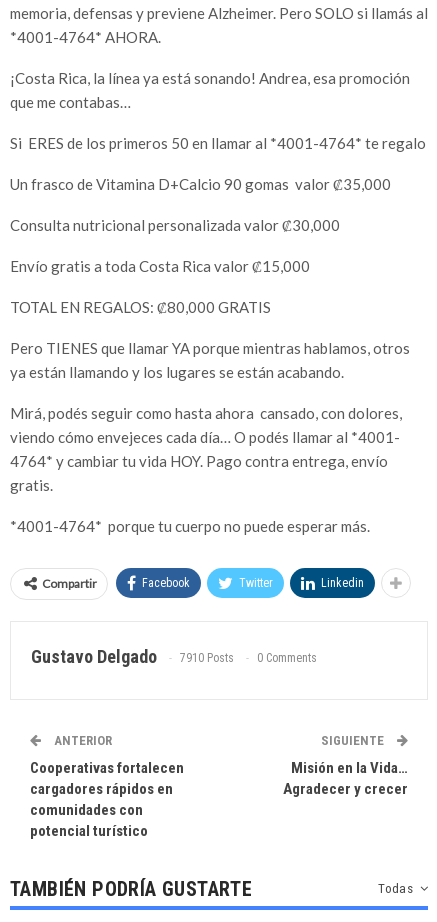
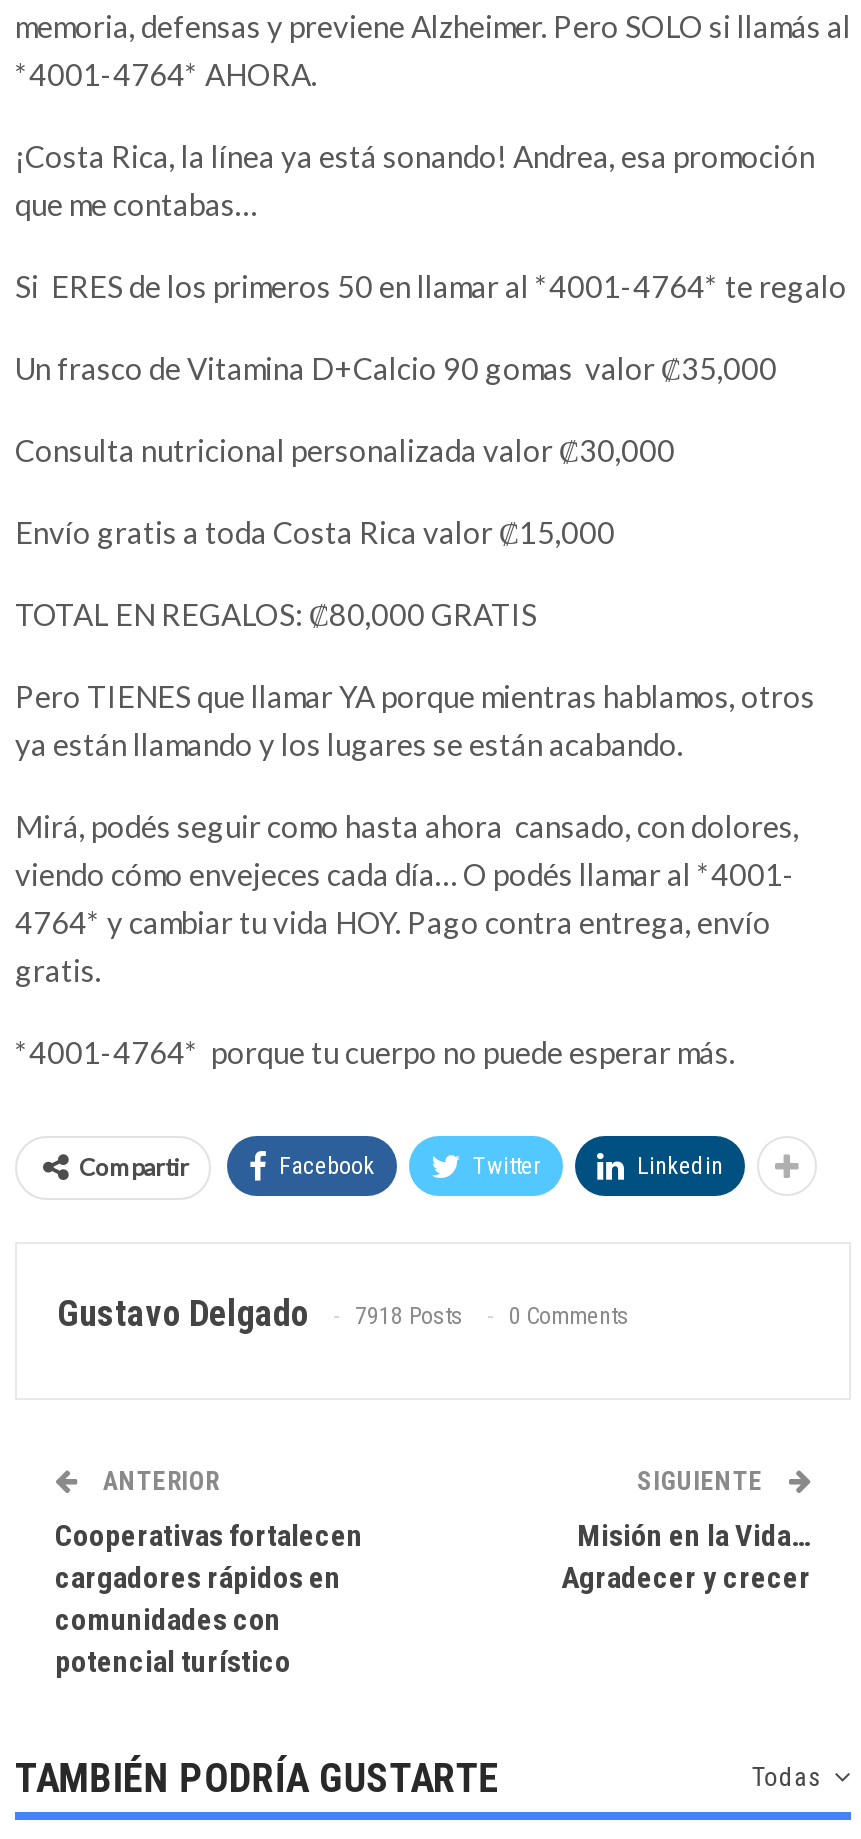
- Gustavo Delgado 7910 Posts 0 Comments
+ Gustavo Delgado 7918 Posts 0 Comments
